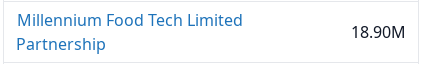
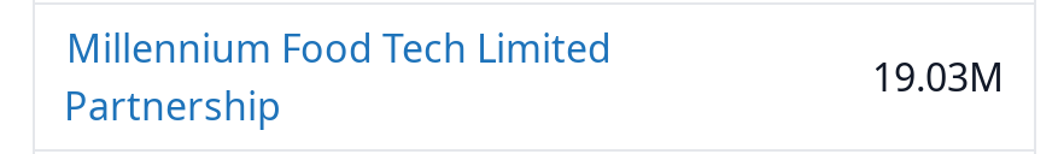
- 18.90M
+ 19.03M
